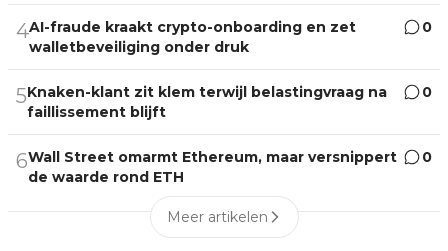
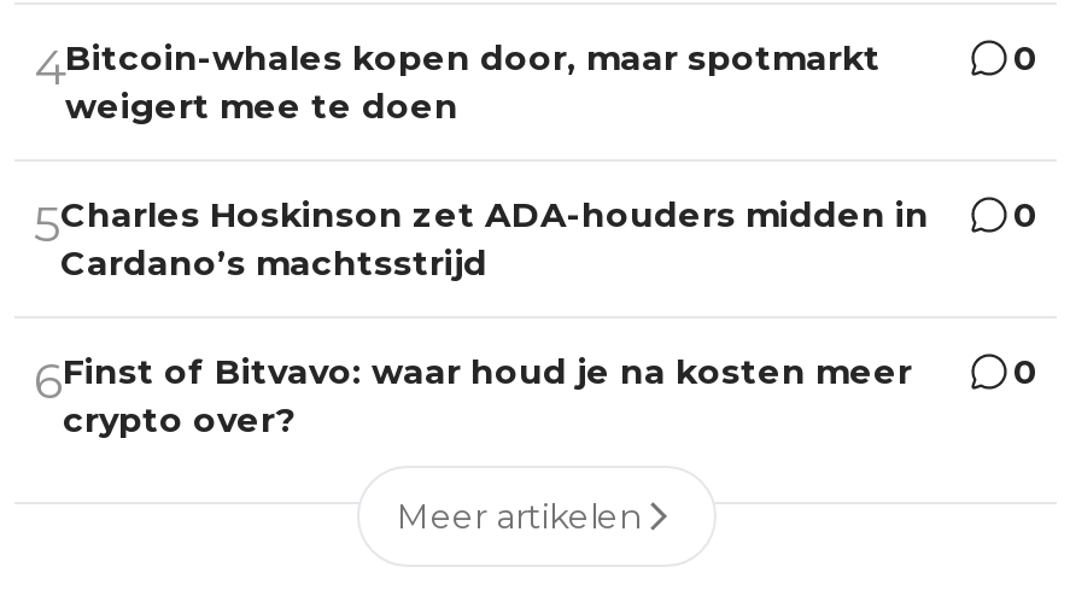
- 4AI-fraude kraakt crypto-onboarding en zet
- walletbeveiliging onder druk
+ 4Bitcoin-whales kopen door, maar spotmarkt
+ weigert mee te doen

- 5Knaken-klant zit klem terwijl belastingvraag na
- faillissement blijft
+ 5Charles Hoskinson zet ADA-houders midden in
+ Cardano’s machtsstrijd

- 6Wall Street omarmt Ethereum, maar versnippert
- de waarde rond ETH
+ 6Finst of Bitvavo: waar houd je na kosten meer
+ crypto over?
